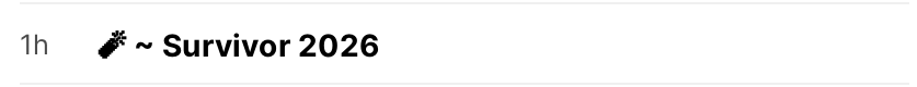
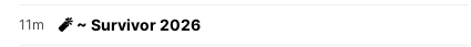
- 1h
+ 11m
